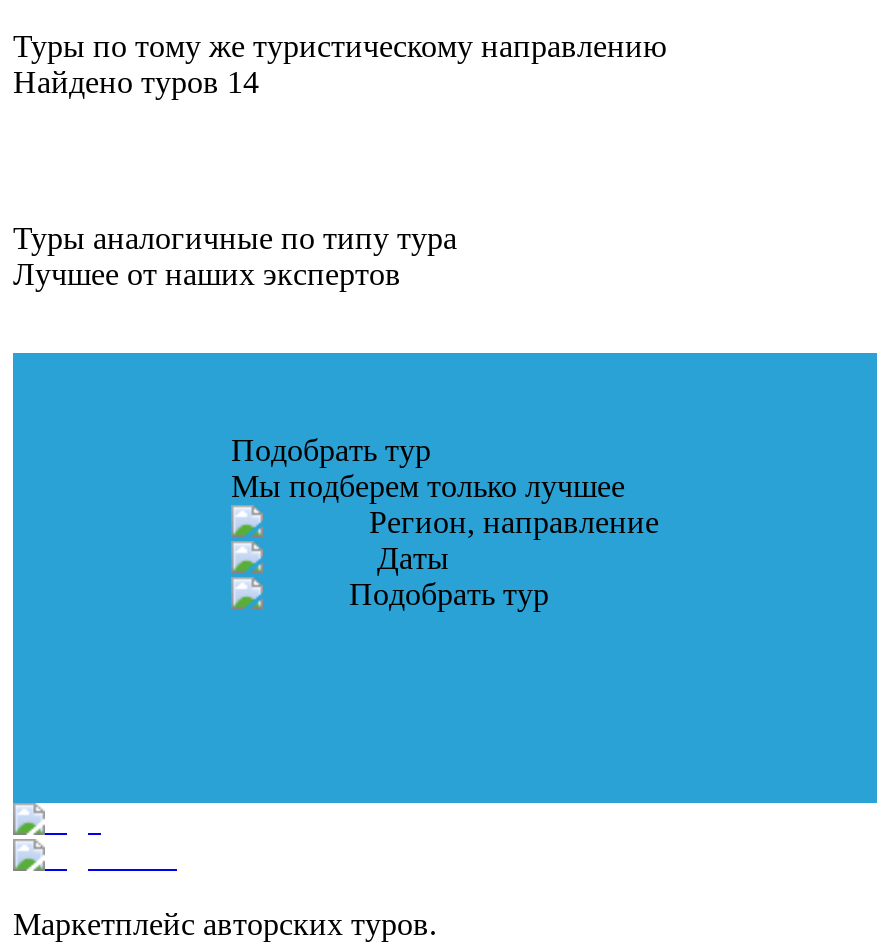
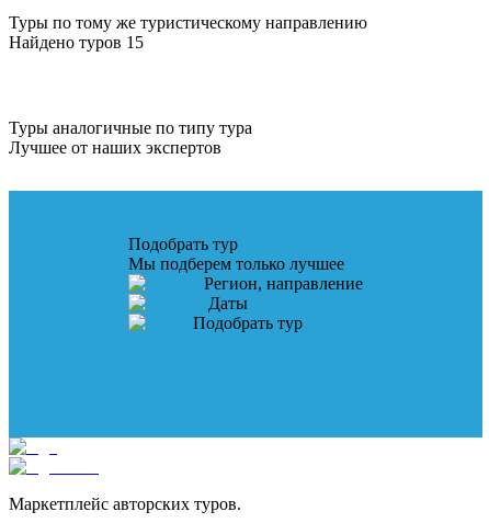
- Найдено туров 14
+ Найдено туров 15
